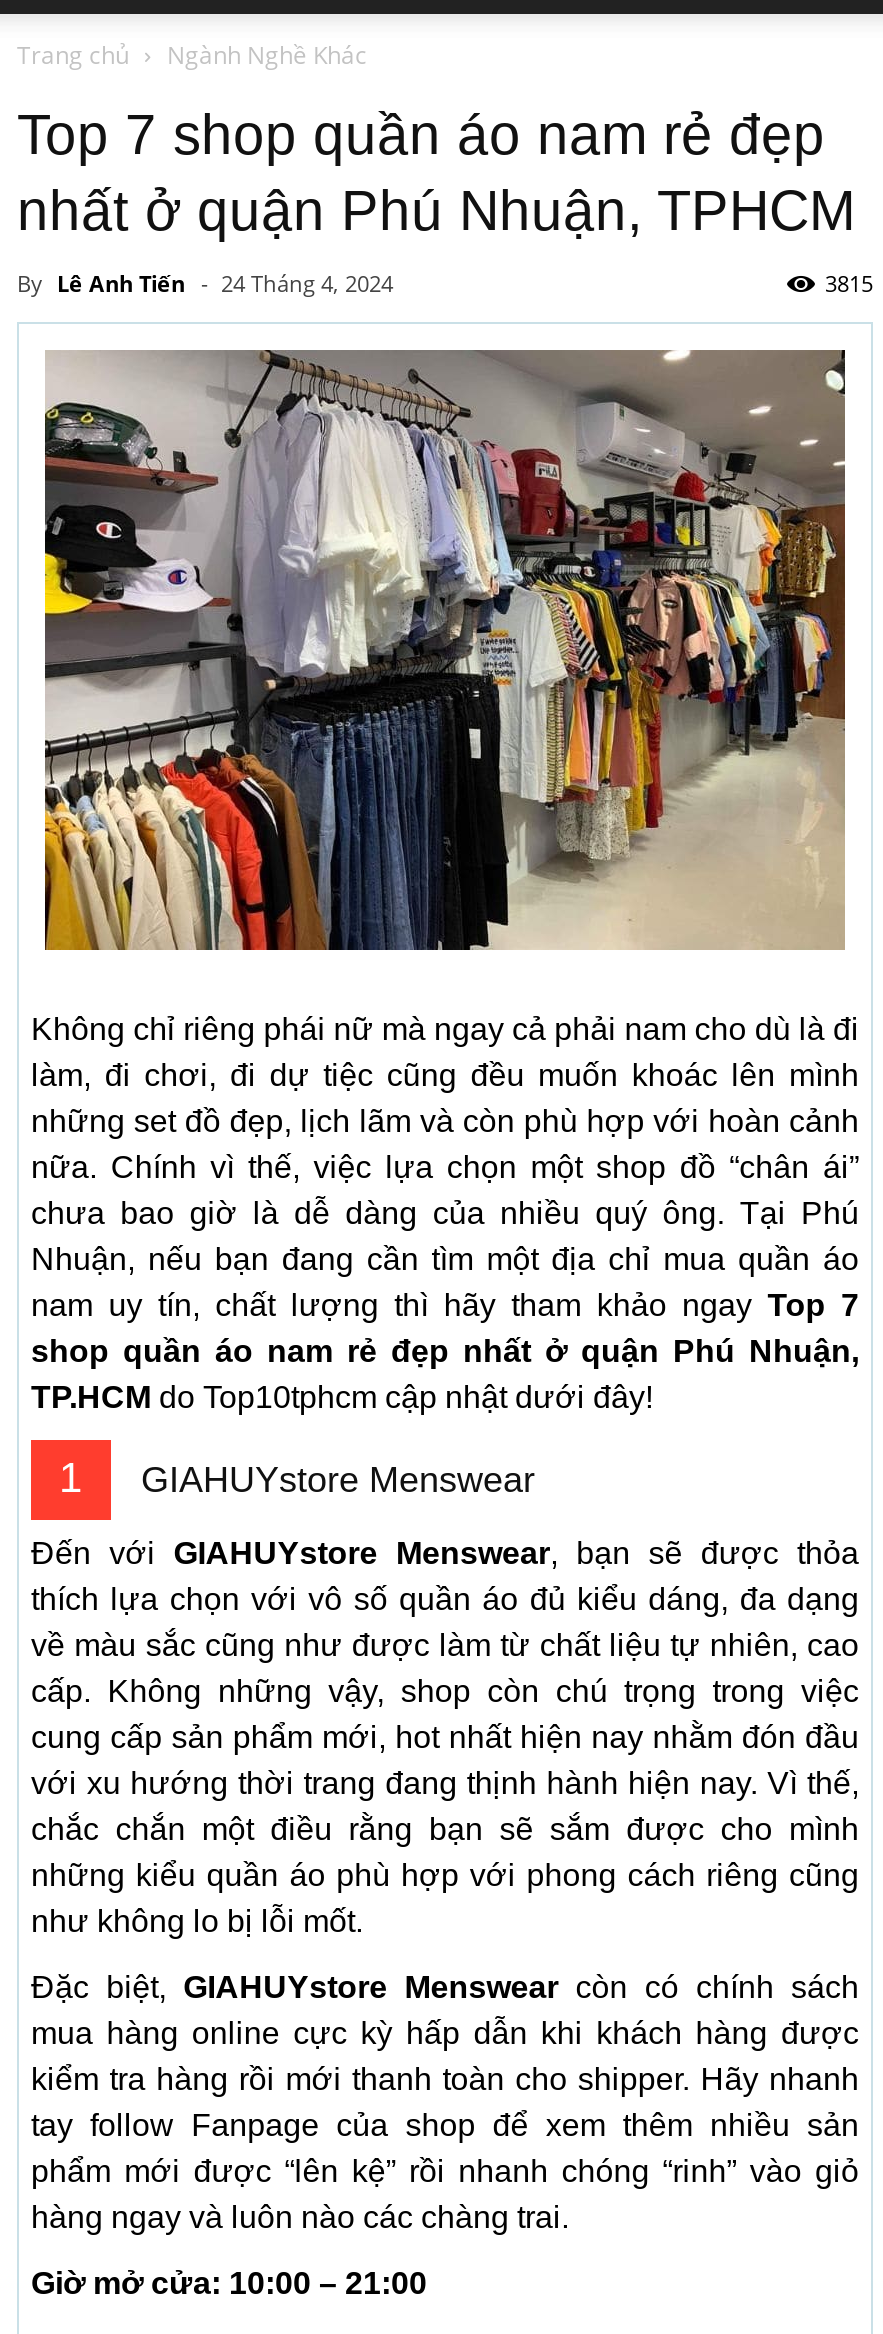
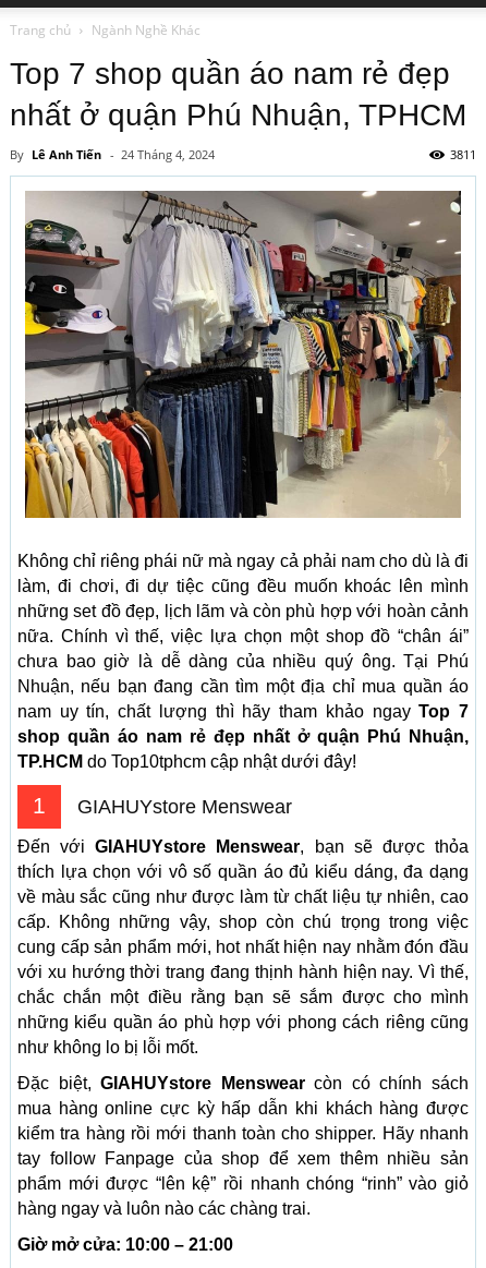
- 3815
+ 3811
